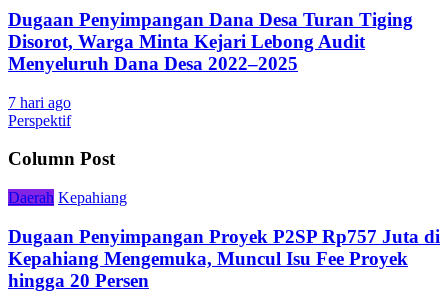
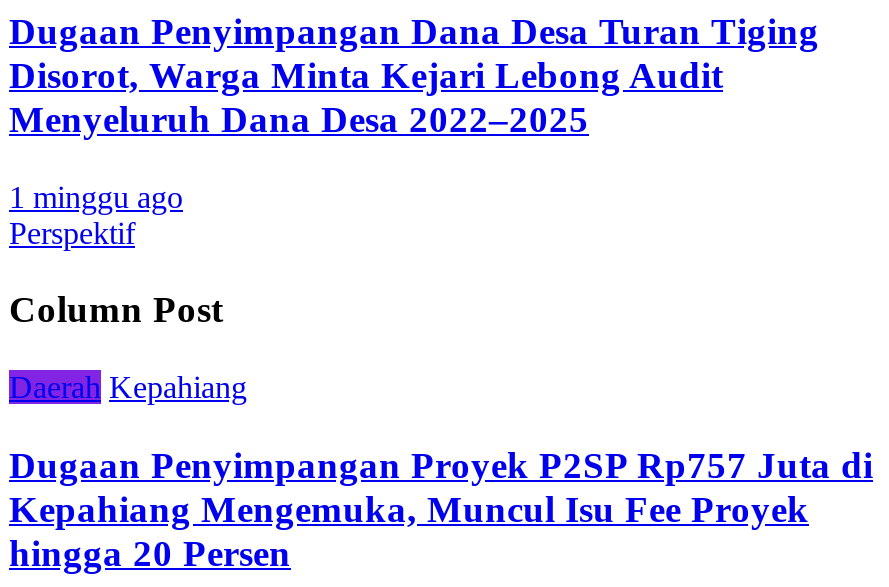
- 7 hari ago
+ 1 minggu ago
